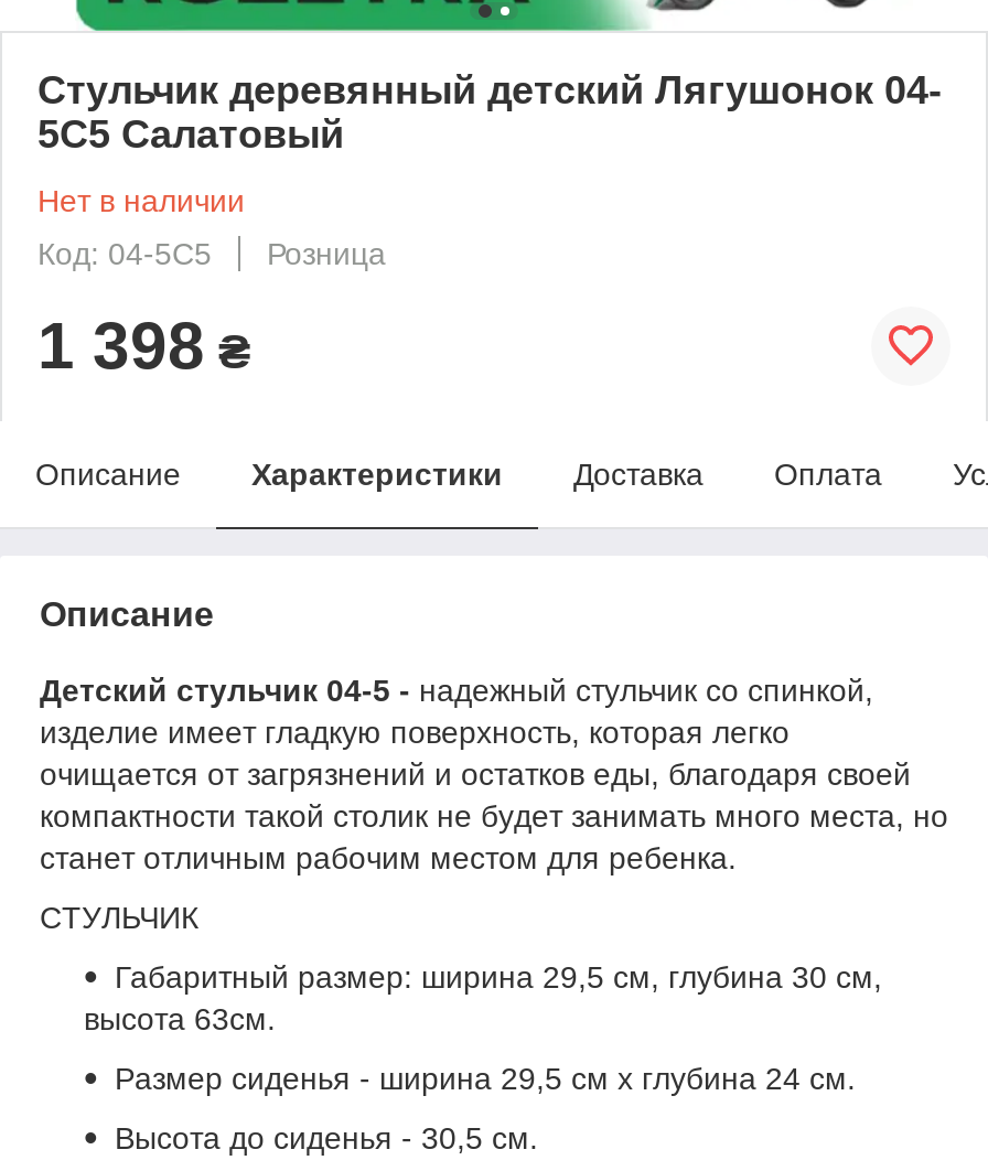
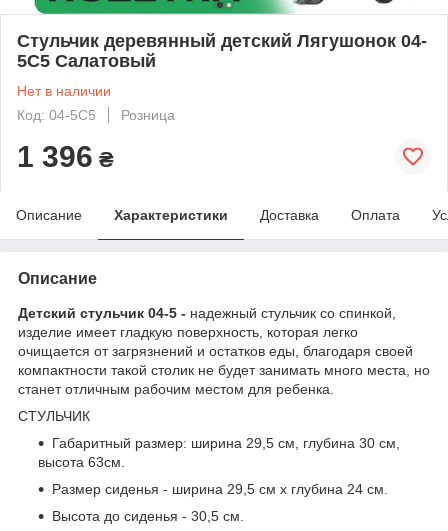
- 1 398 ₴
+ 1 396 ₴
